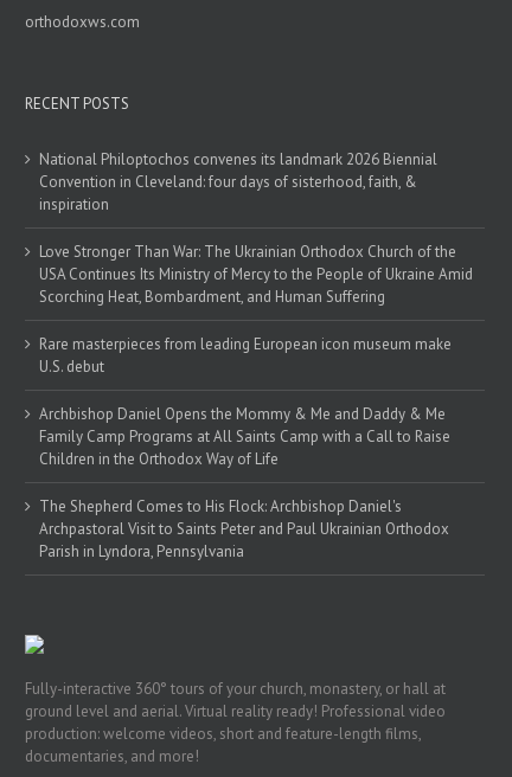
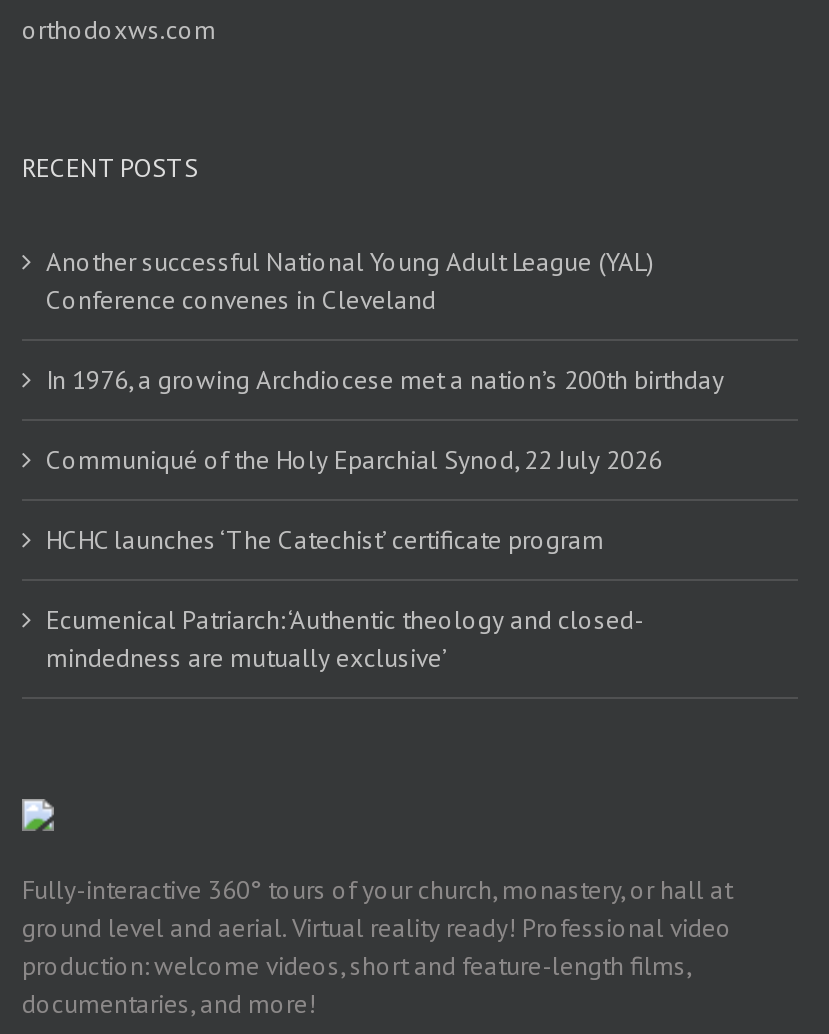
- National Philoptochos convenes its landmark 2026 Biennial
- Convention in Cleveland: four days of sisterhood, faith, &
- inspiration
+ Another successful National Young Adult League (YAL)
+ Conference convenes in Cleveland

- Love Stronger Than War: The Ukrainian Orthodox Church of the
- USA Continues Its Ministry of Mercy to the People of Ukraine Amid
- Scorching Heat, Bombardment, and Human Suffering
+ In 1976, a growing Archdiocese met a nation’s 200th birthday

- Rare masterpieces from leading European icon museum make
- U.S. debut
+ Communiqué of the Holy Eparchial Synod, 22 July 2026

- Archbishop Daniel Opens the Mommy & Me and Daddy & Me
- Family Camp Programs at All Saints Camp with a Call to Raise
- Children in the Orthodox Way of Life
+ HCHC launches ‘The Catechist’ certificate program

- The Shepherd Comes to His Flock: Archbishop Daniel's
- Archpastoral Visit to Saints Peter and Paul Ukrainian Orthodox
- Parish in Lyndora, Pennsylvania
+ Ecumenical Patriarch: ‘Authentic theology and closed-
+ mindedness are mutually exclusive’
